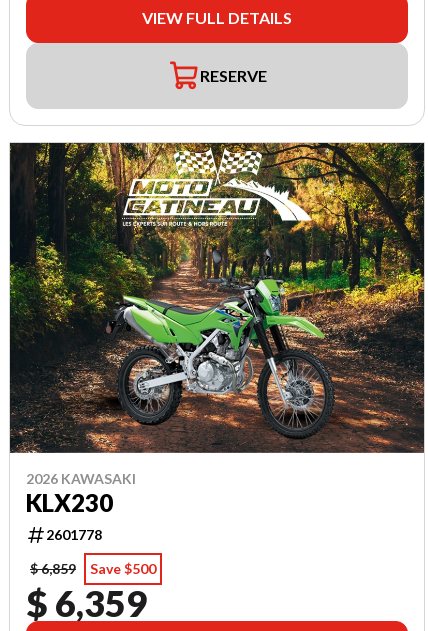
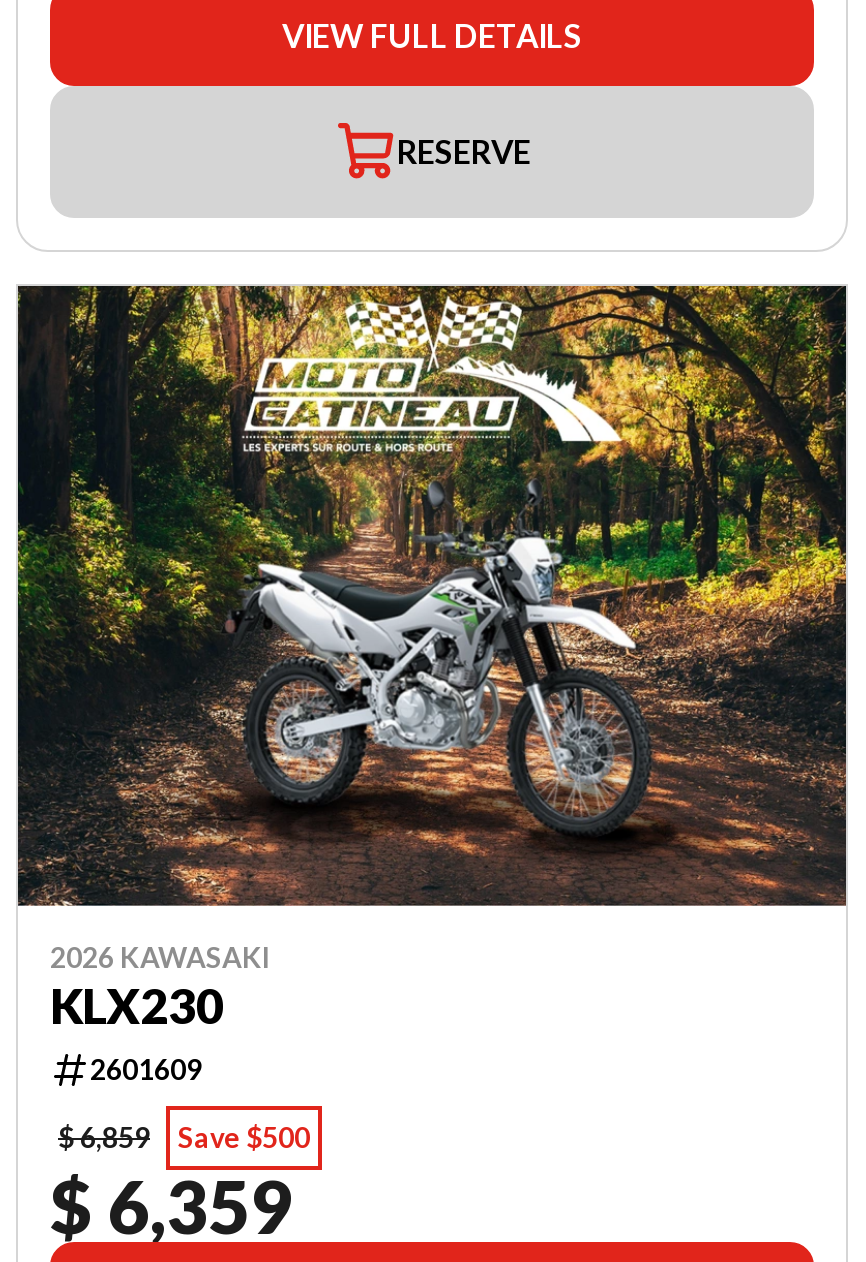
- [image]
+ [image]

- 2601778
+ 2601609
